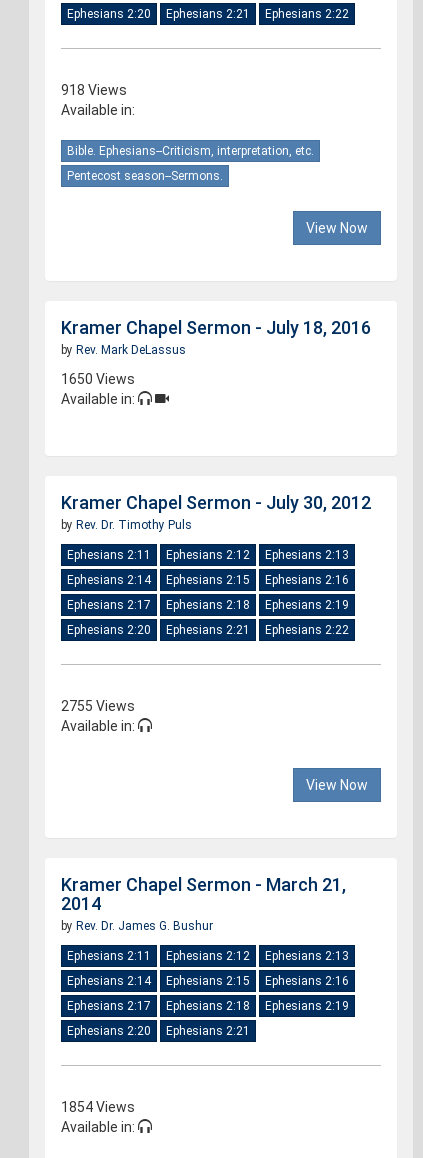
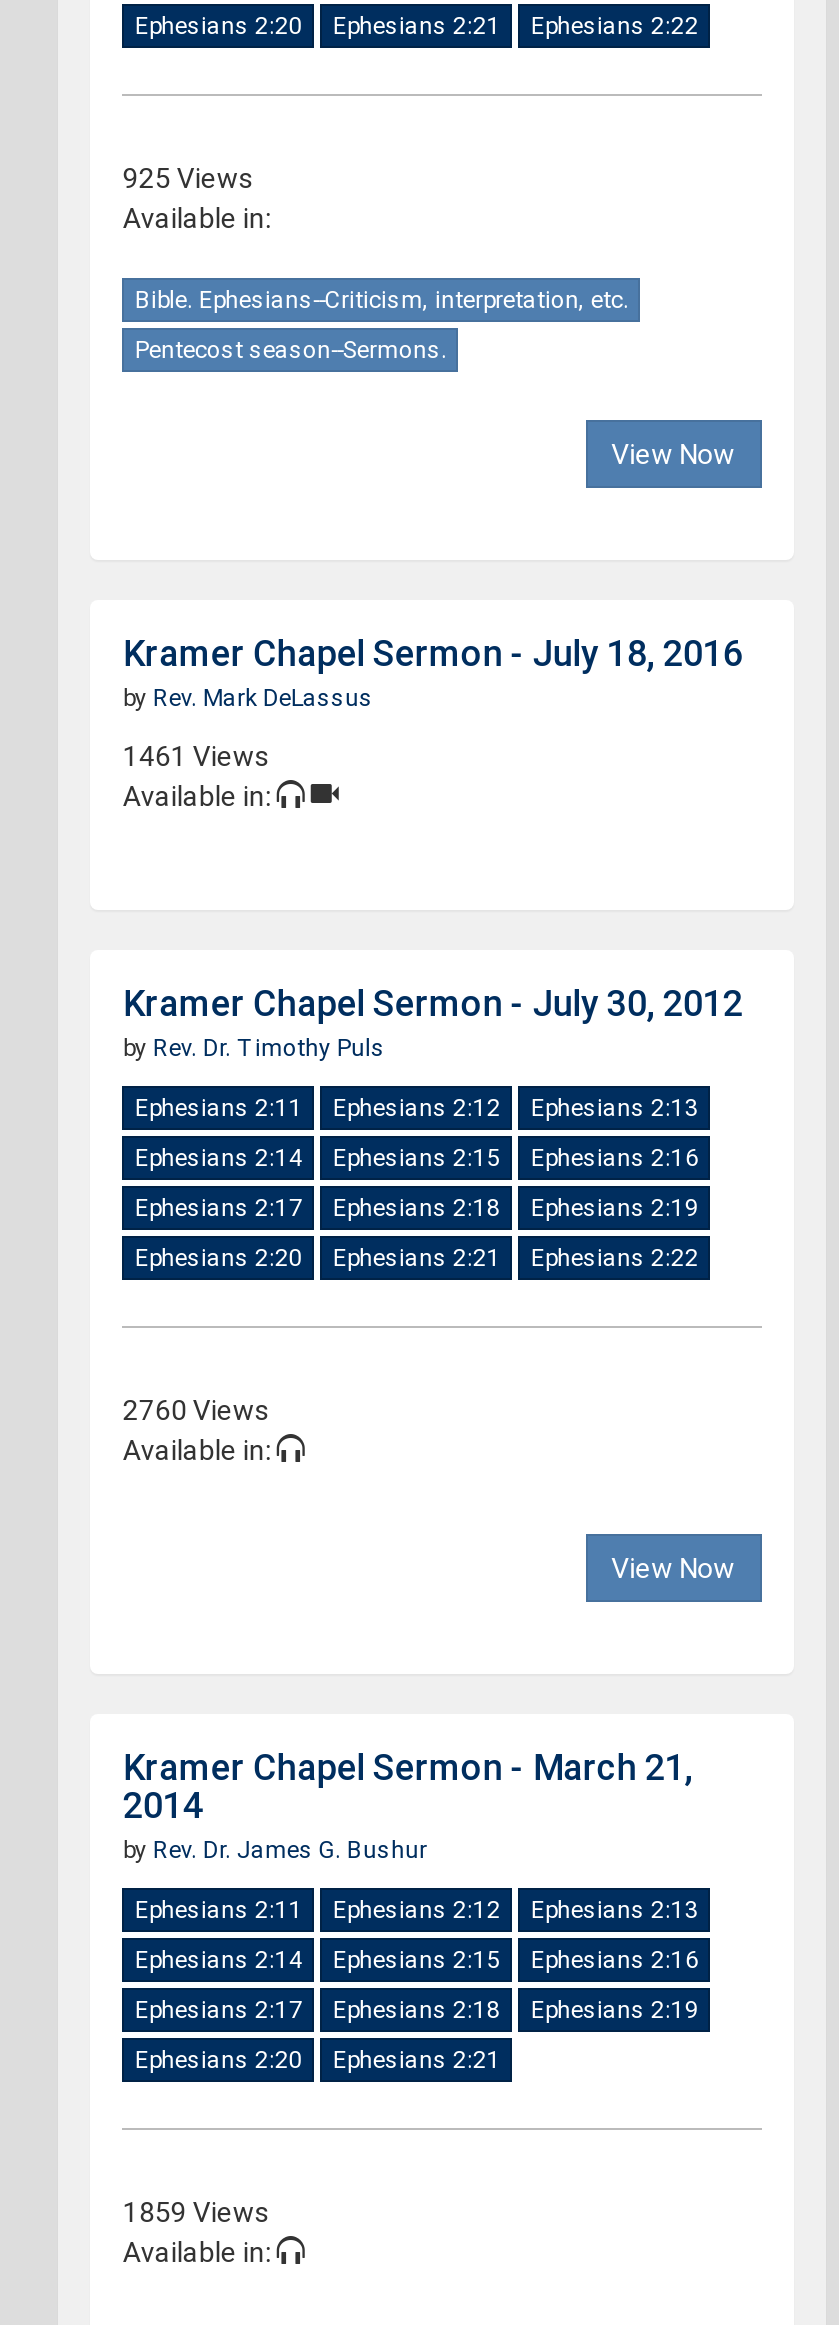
- 918 Views
+ 925 Views

- 1650 Views
+ 1461 Views

- 2755 Views
+ 2760 Views

- 1854 Views
+ 1859 Views
